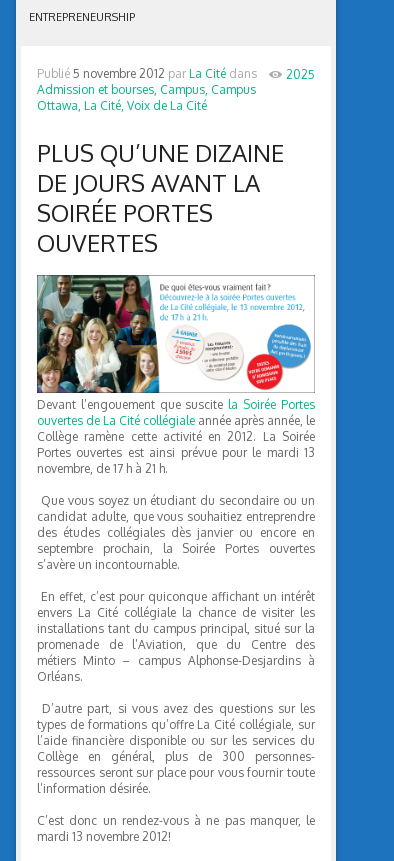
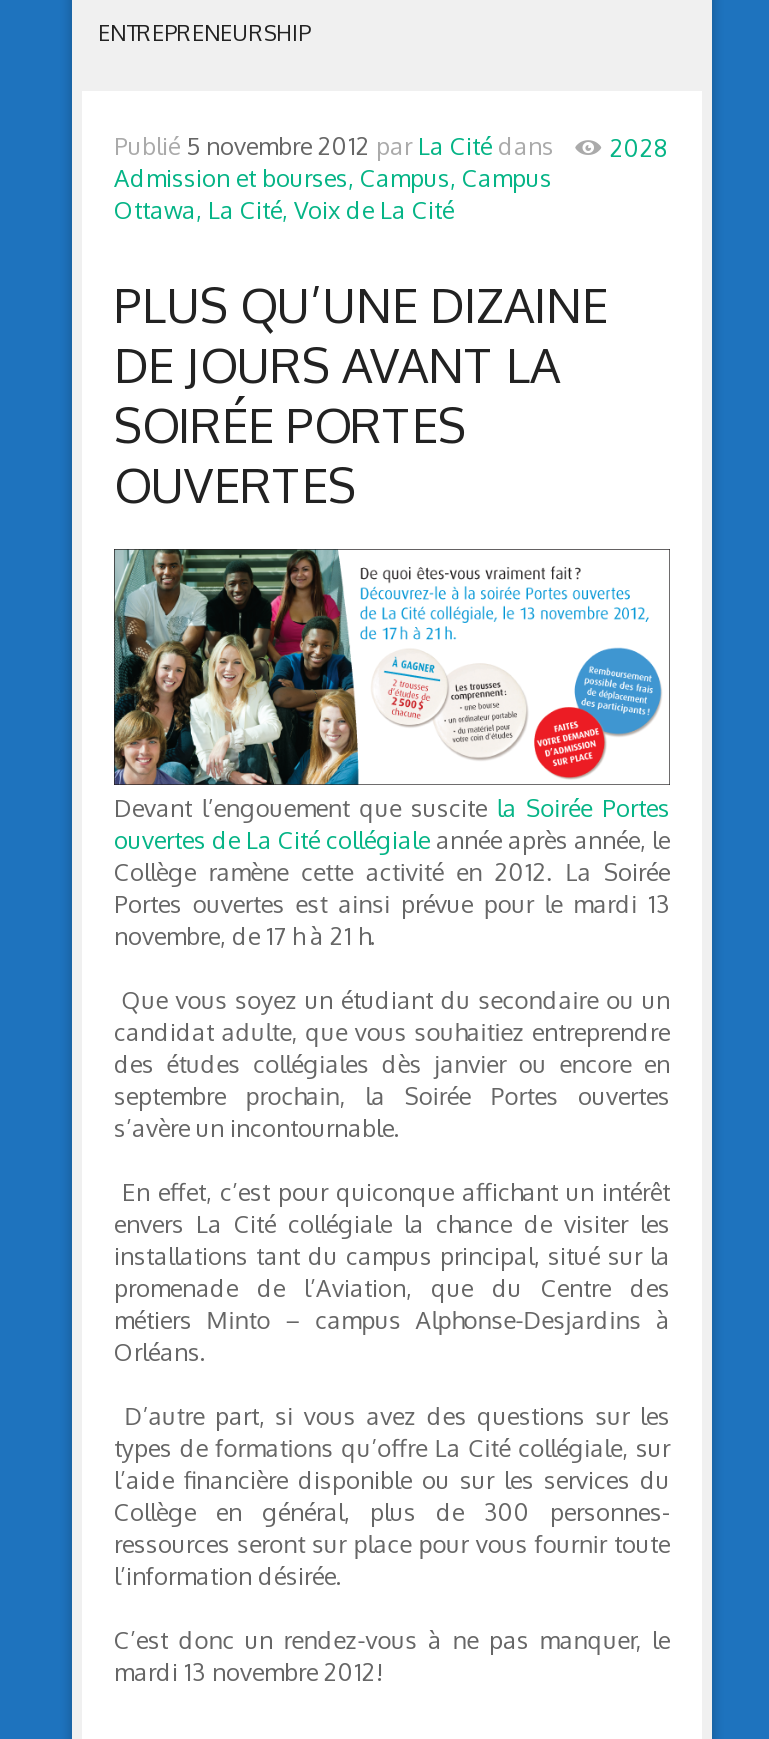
- Publié 5 novembre 2012 par La Cité dans 2025
+ Publié 5 novembre 2012 par La Cité dans 2028
